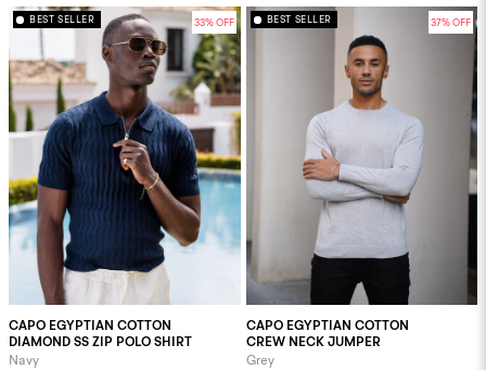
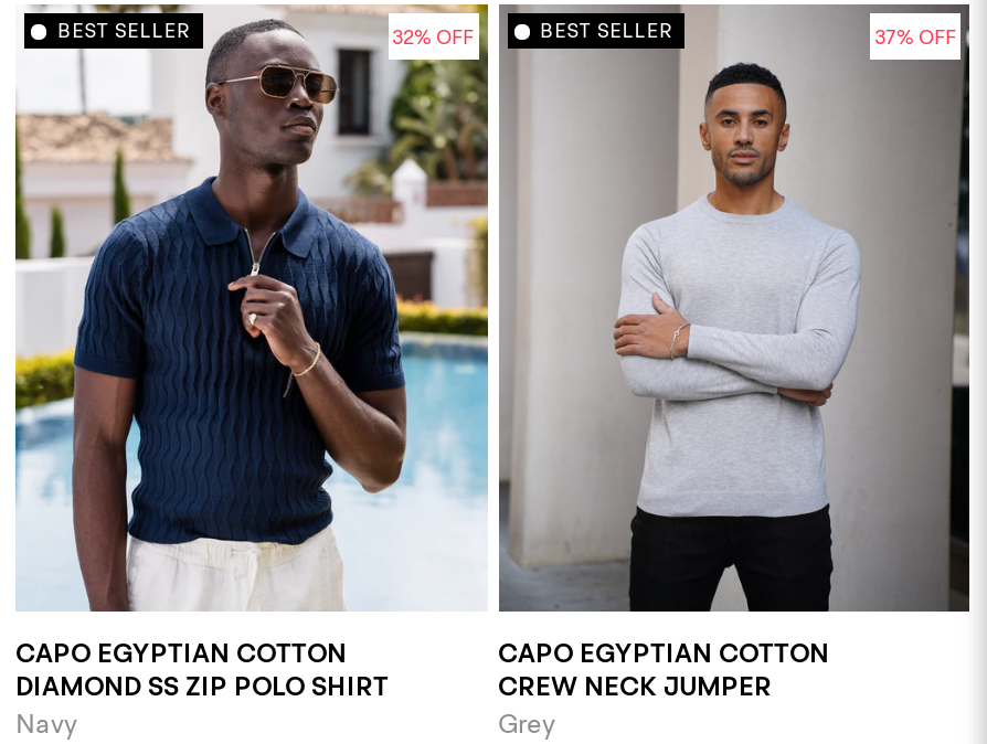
- 33% OFF
+ 32% OFF
